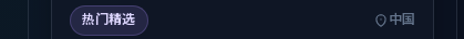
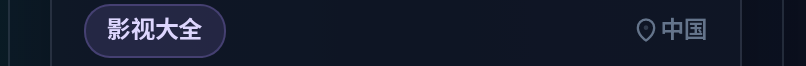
- 热门精选
+ 影视大全
